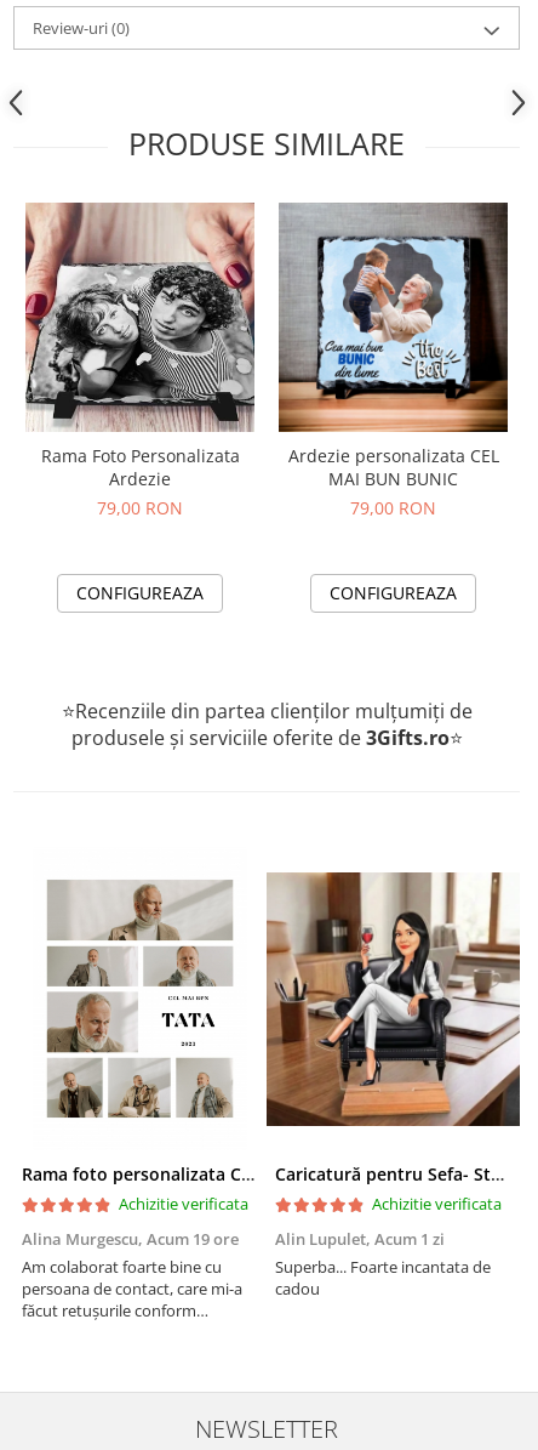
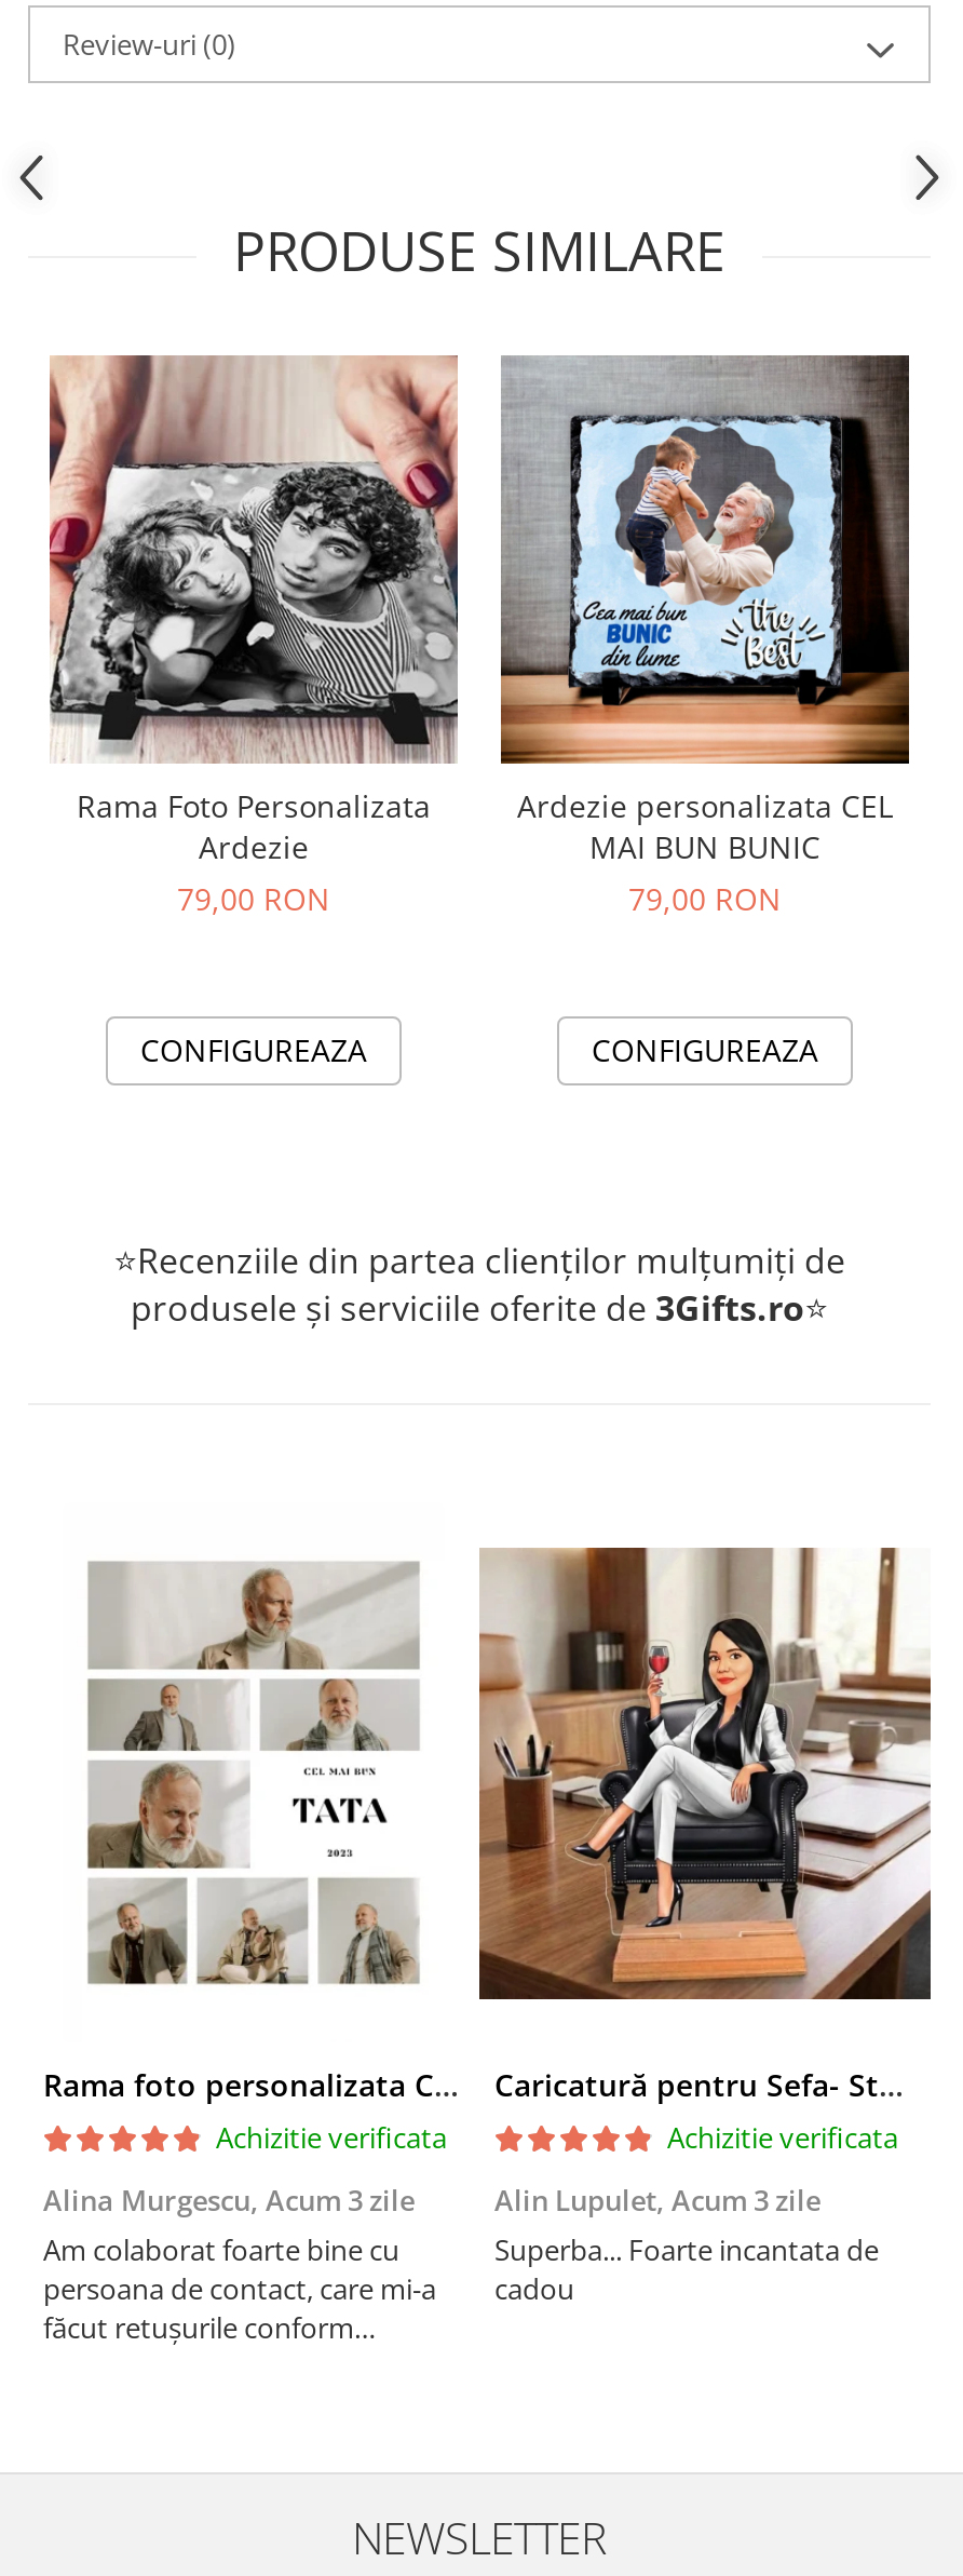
- Alina Murgescu, Acum 19 ore
+ Alina Murgescu, Acum 3 zile

- Alin Lupulet, Acum 1 zi
+ Alin Lupulet, Acum 3 zile
